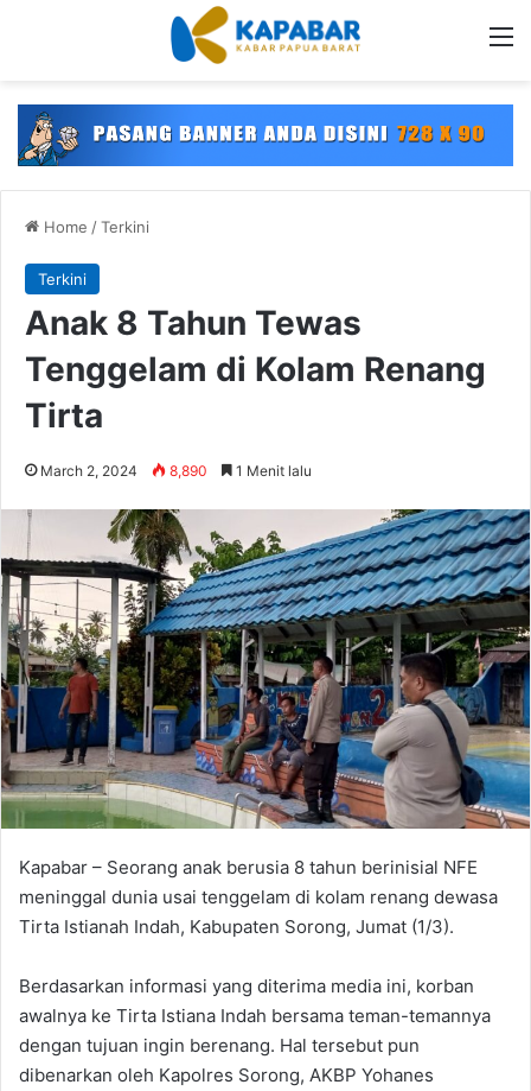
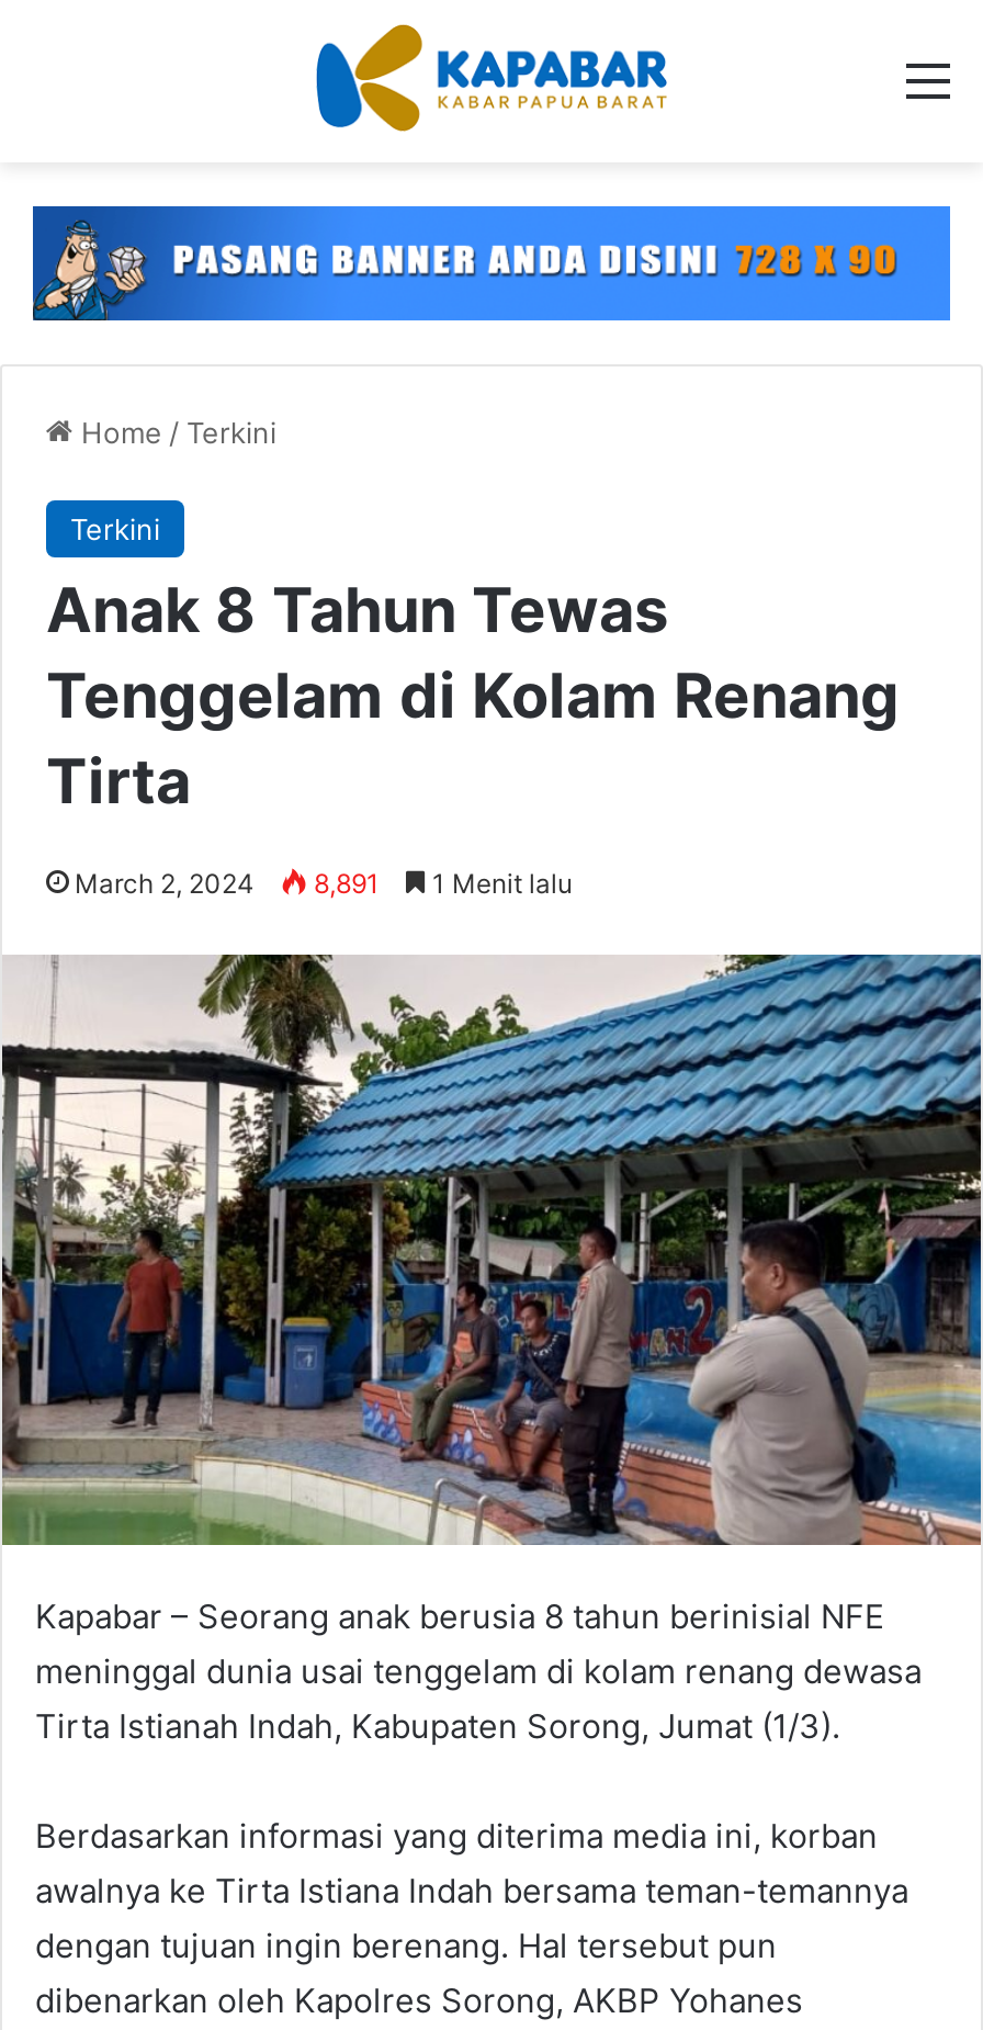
- March 2, 2024 8,890 1 Menit lalu
+ March 2, 2024 8,891 1 Menit lalu
